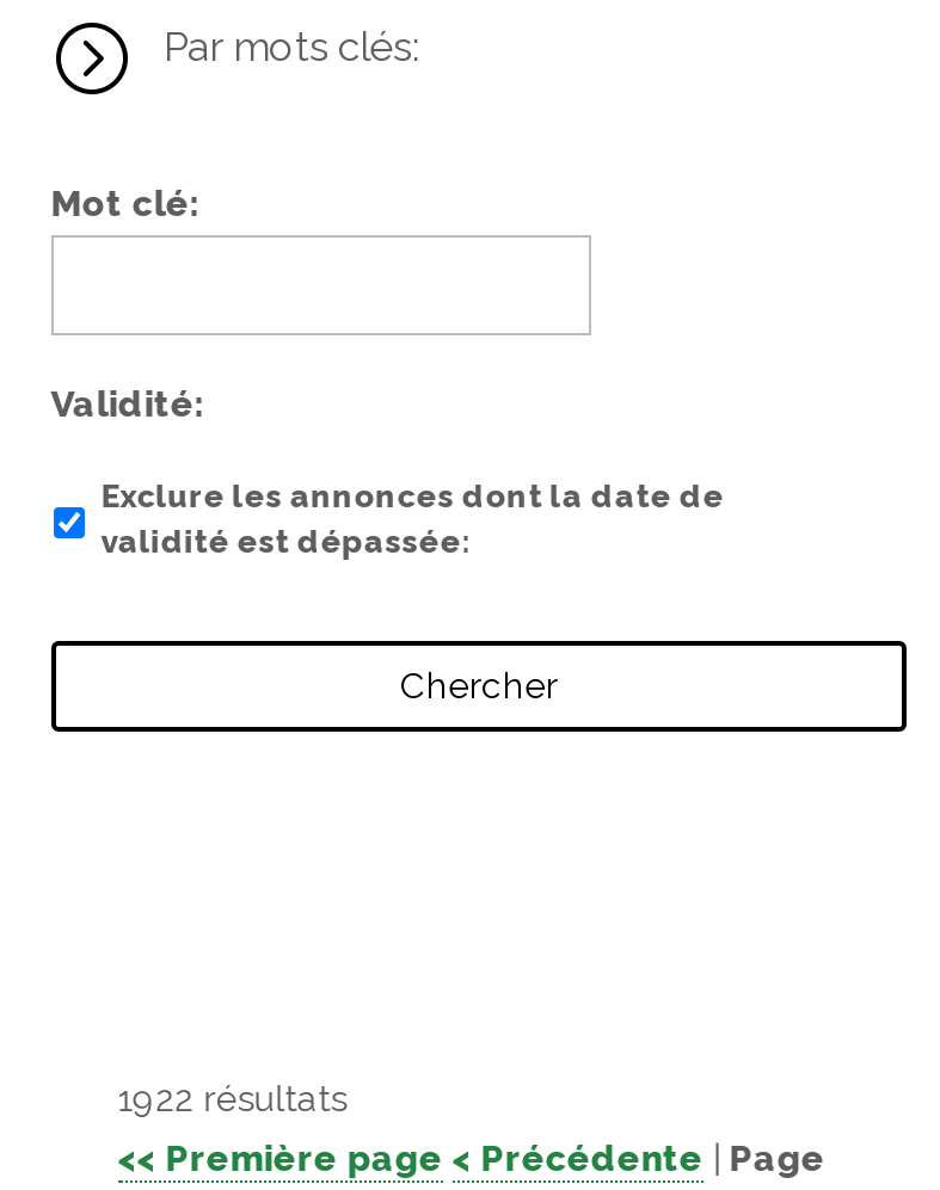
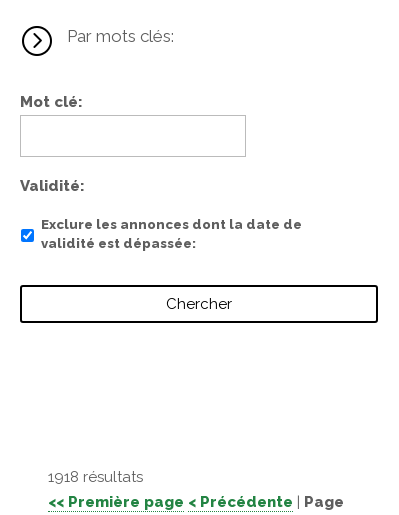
- 1922 résultats
+ 1918 résultats
